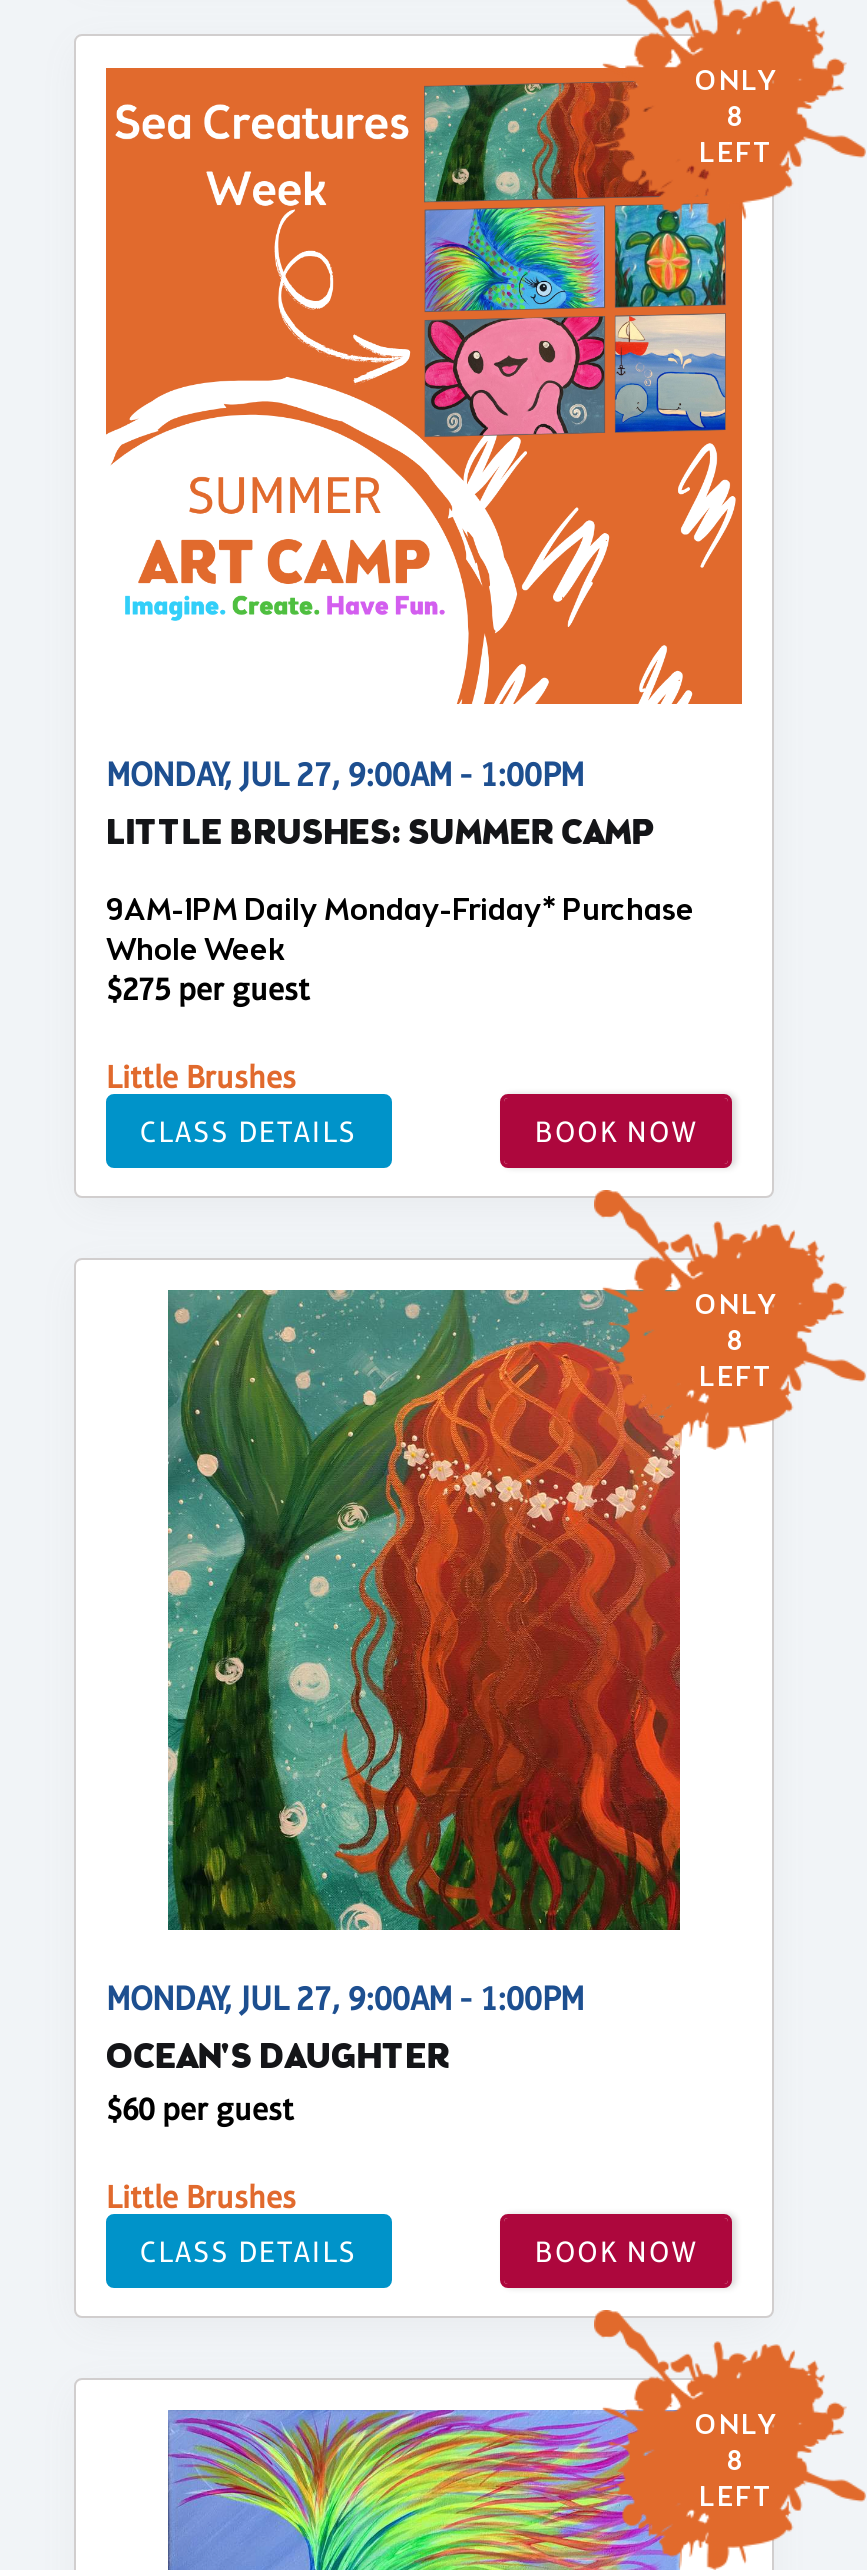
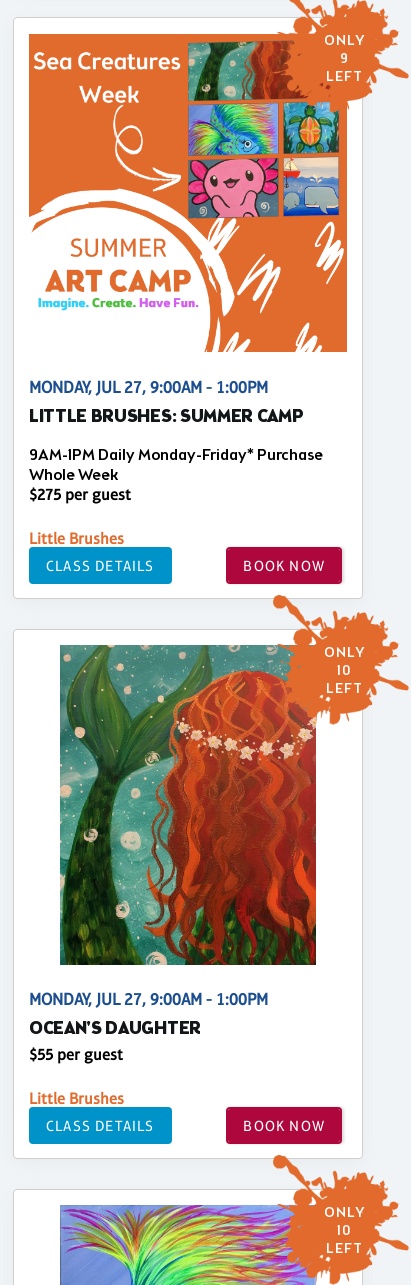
- 8
+ 9

- 8
+ 10

- $60 per guest
+ $55 per guest

- 8
+ 10
